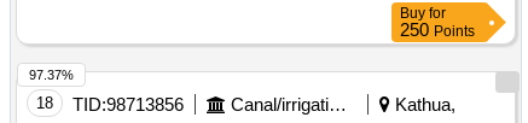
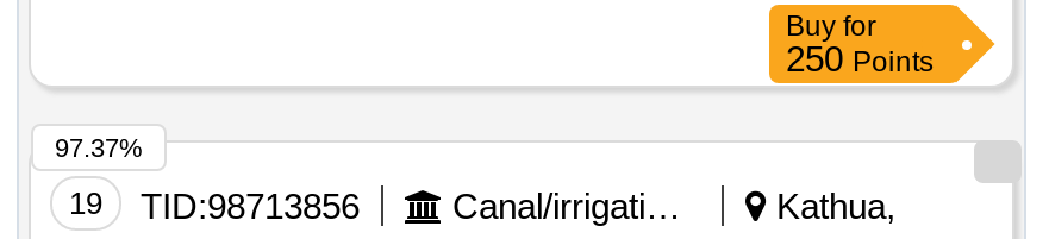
- 18 TID:98713856
+ 19 TID:98713856
